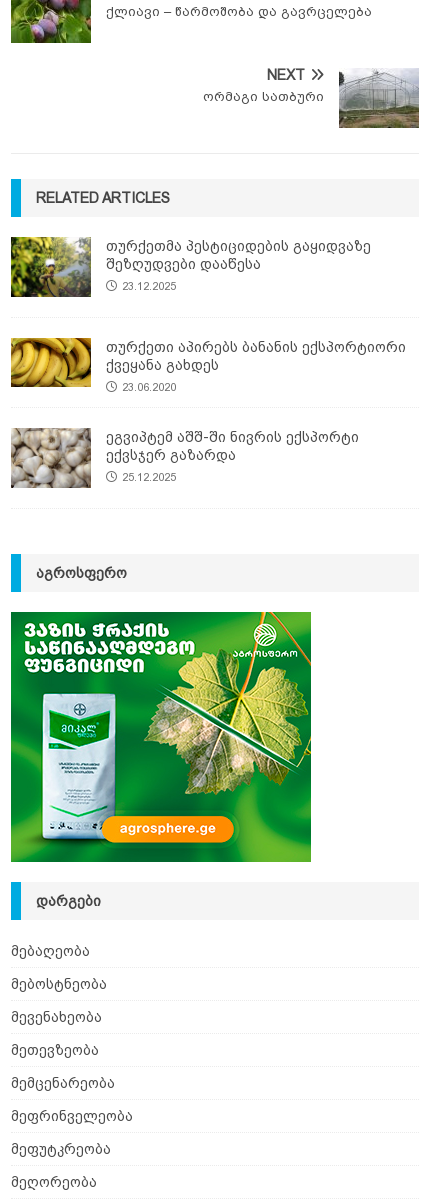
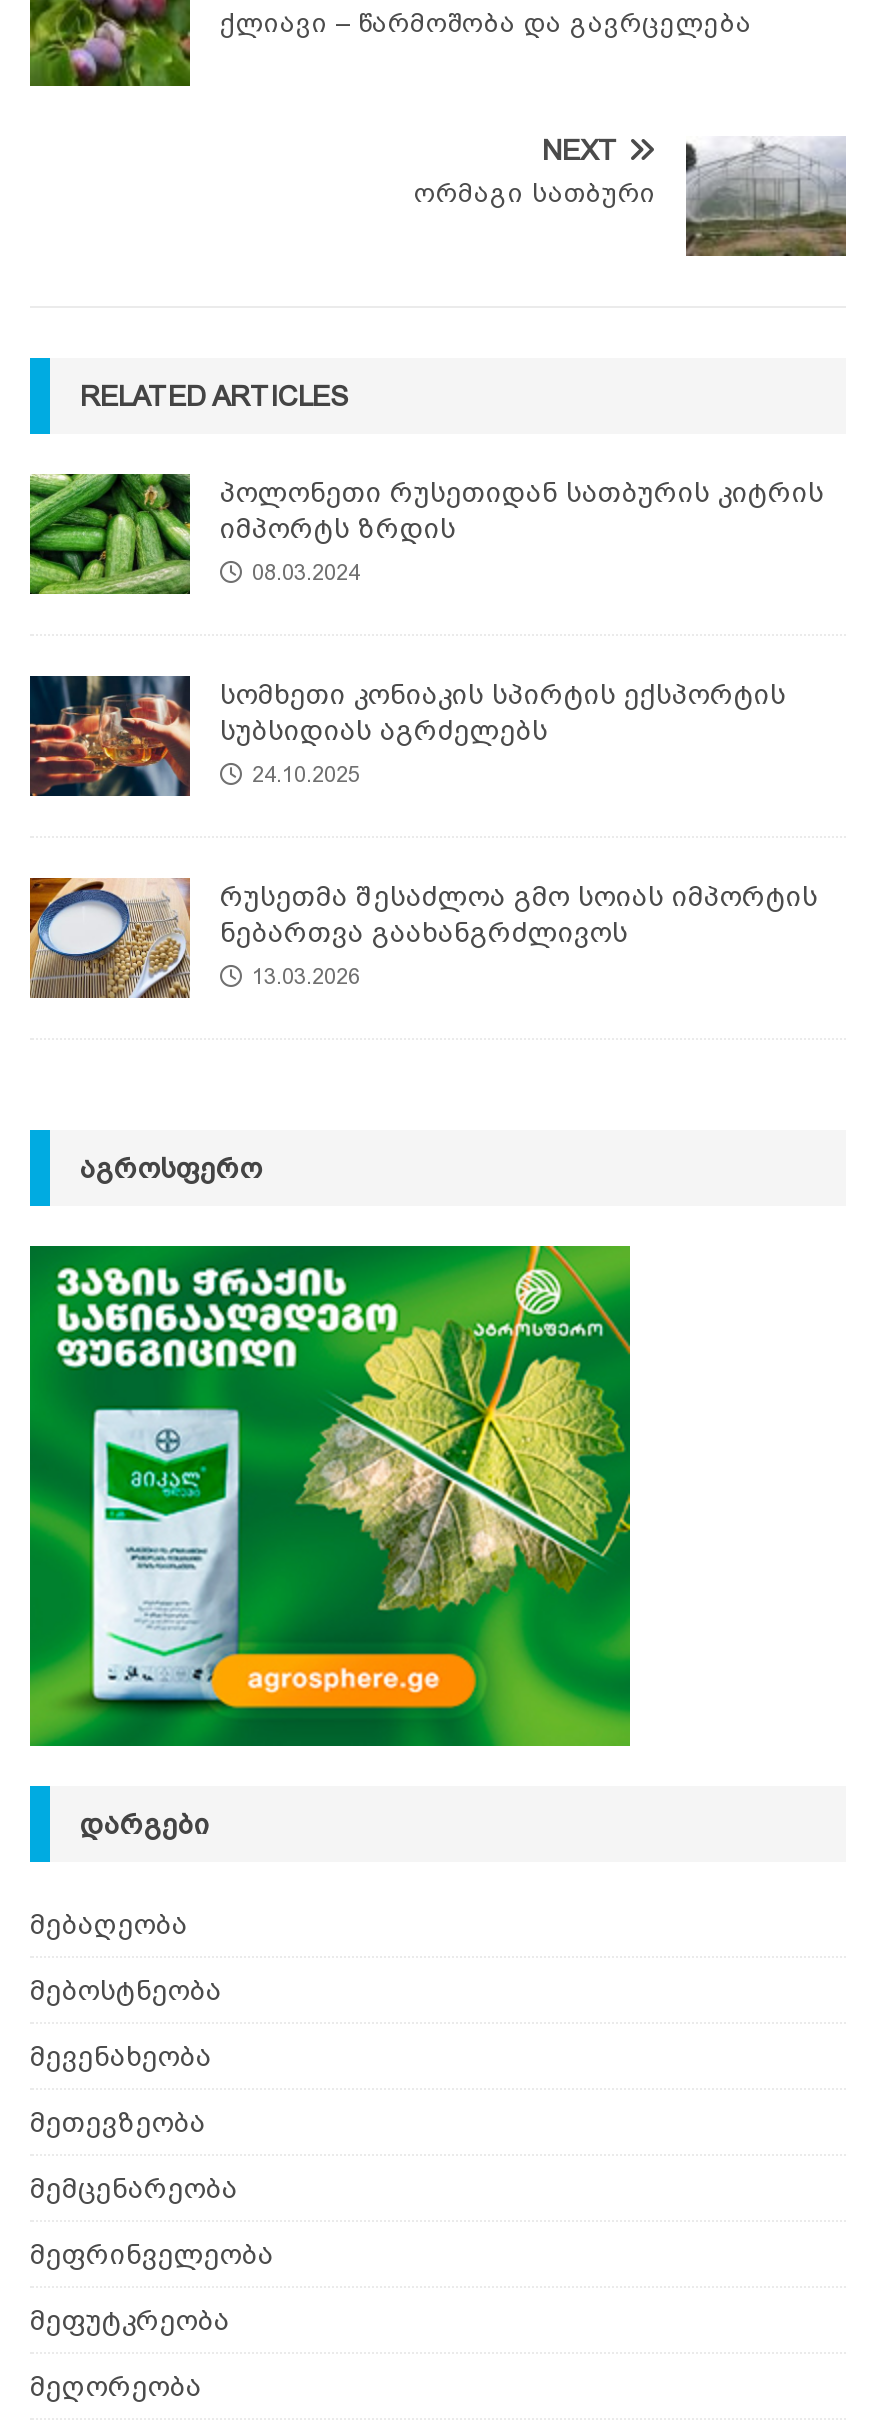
- [image]
- თურქეთმა პესტიციდების გაყიდვაზე
- შეზღუდვები დააწესა
+ [image]
+ პოლონეთი რუსეთიდან სათბურის კიტრის
+ იმპორტს ზრდის

- 23.12.2025
+ 08.03.2024

- [image]
- თურქეთი აპირებს ბანანის ექსპორტიორი
- ქვეყანა გახდეს
+ [image]
+ სომხეთი კონიაკის სპირტის ექსპორტის
+ სუბსიდიას აგრძელებს

- 23.06.2020
+ 24.10.2025

- [image]
- ეგვიპტემ აშშ-ში ნივრის ექსპორტი
- ექვსჯერ გაზარდა
+ [image]
+ რუსეთმა შესაძლოა გმო სოიას იმპორტის
+ ნებართვა გაახანგრძლივოს

- 25.12.2025
+ 13.03.2026
